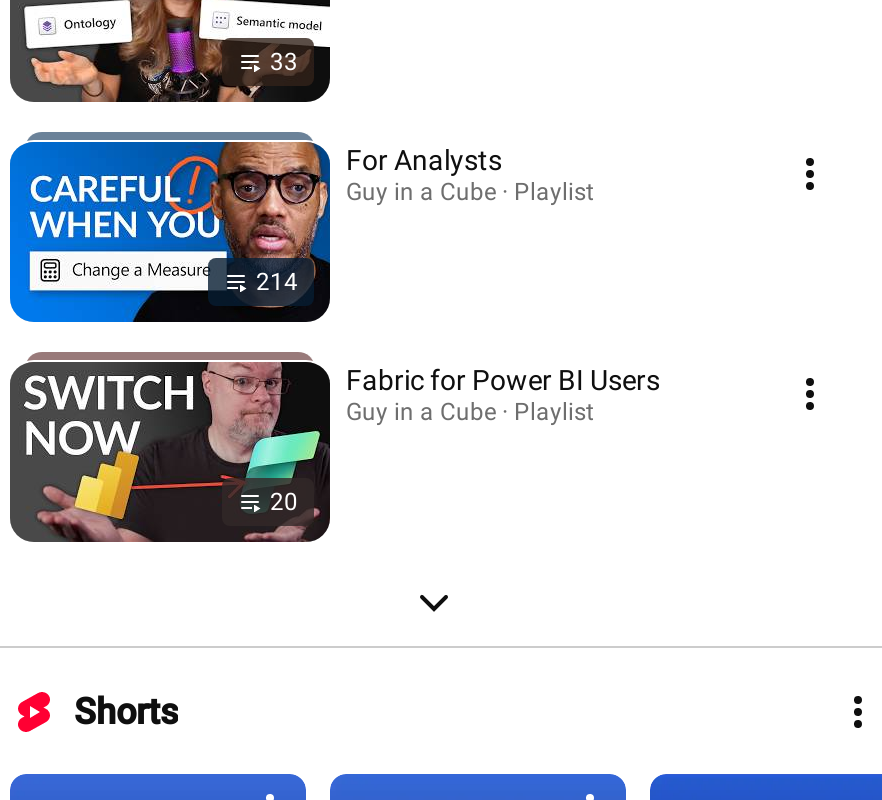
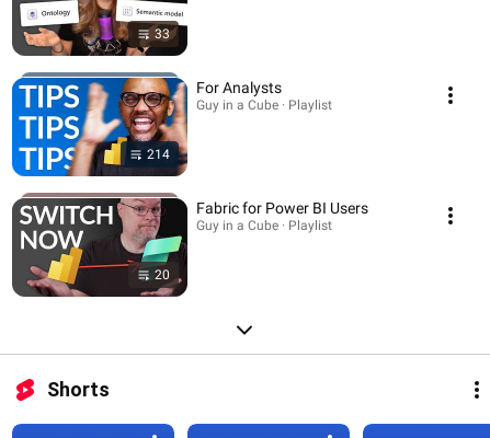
- [image]
+ [image]
